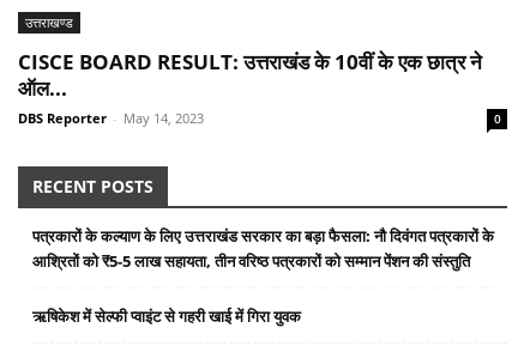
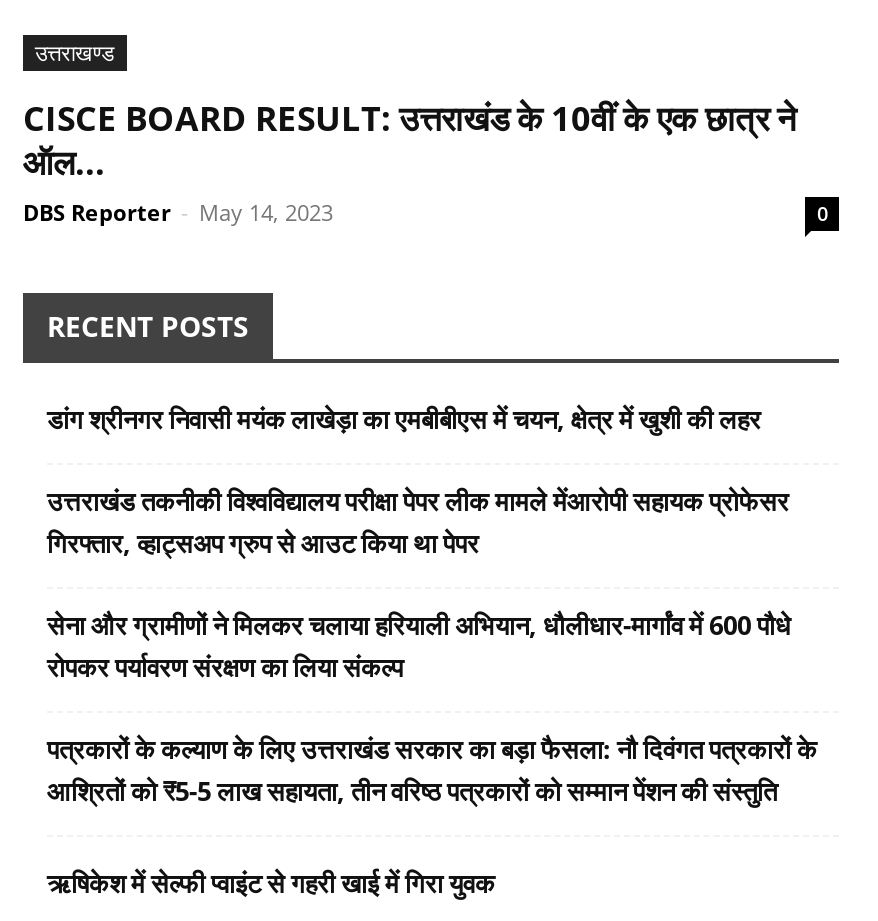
+ डांग श्रीनगर निवासी मयंक लाखेड़ा का एमबीबीएस में चयन, क्षेत्र में खुशी की लहर
+ उत्तराखंड तकनीकी विश्वविद्यालय परीक्षा पेपर लीक मामले मेंआरोपी सहायक प्रोफेसर
+ गिरफ्तार, व्हाट्सअप ग्रुप से आउट किया था पेपर
+ सेना और ग्रामीणों ने मिलकर चलाया हरियाली अभियान, धौलीधार-मार्गांव में 600 पौधे
+ रोपकर पर्यावरण संरक्षण का लिया संकल्प
